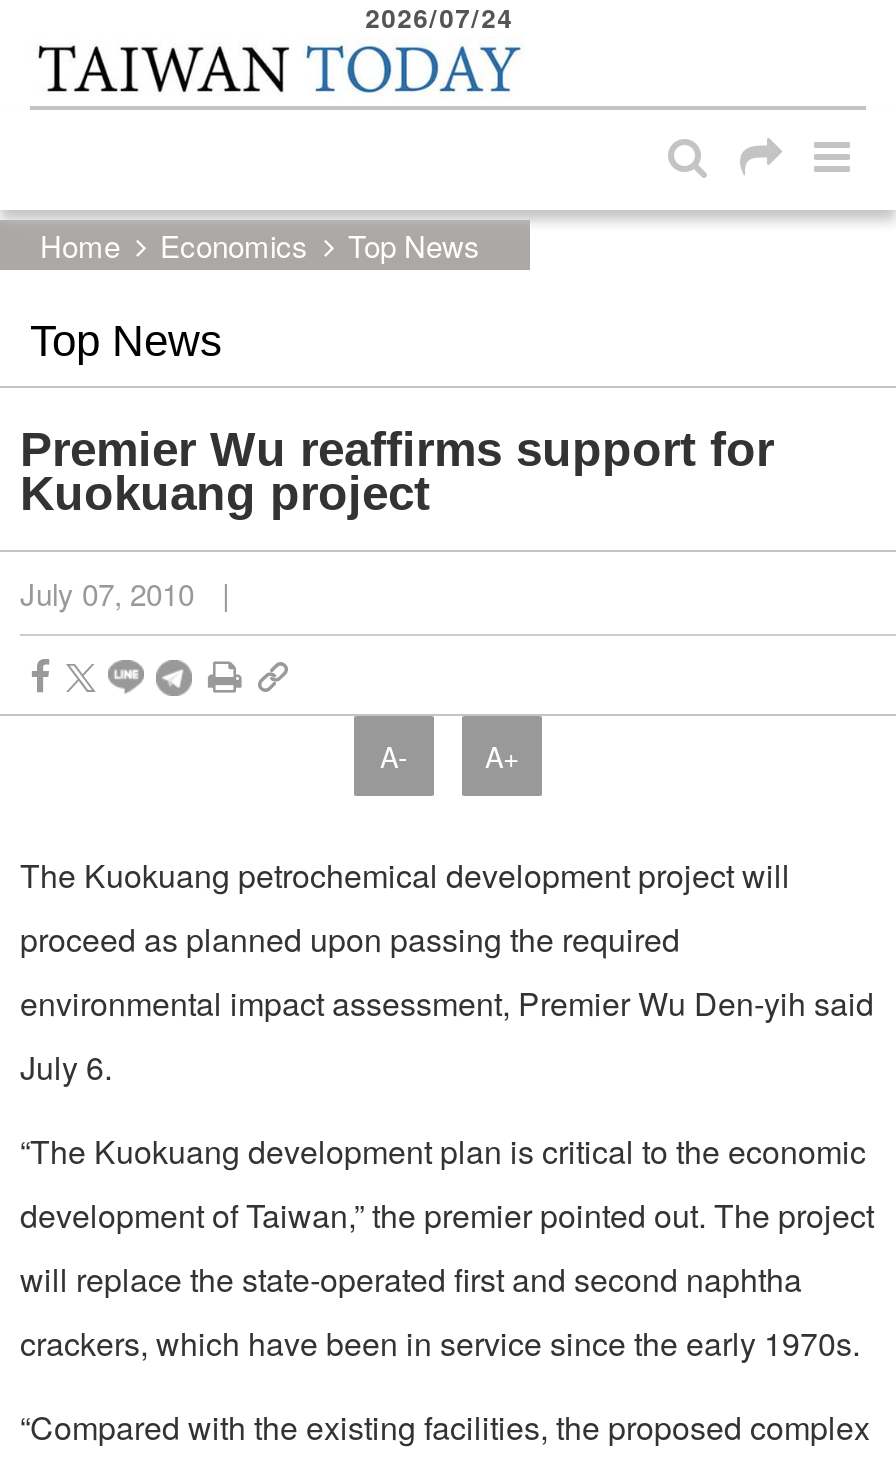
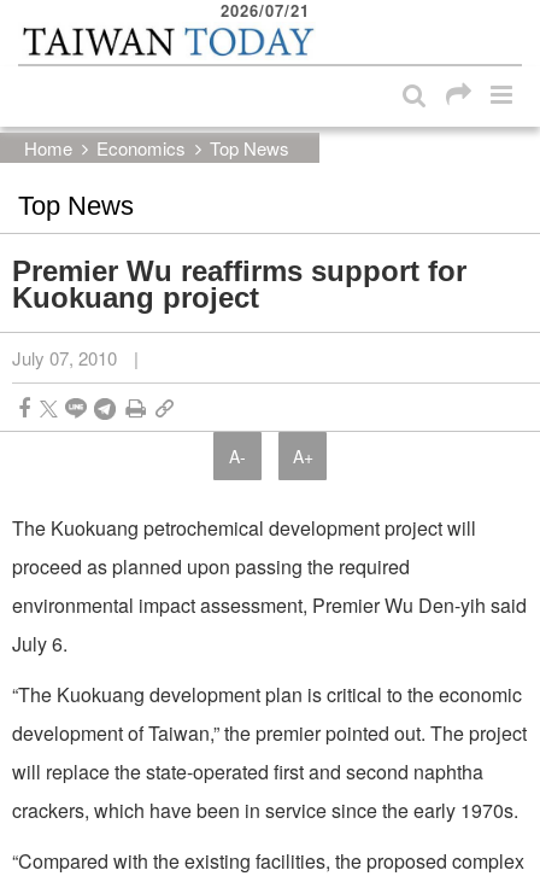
- 2026/07/24
+ 2026/07/21
